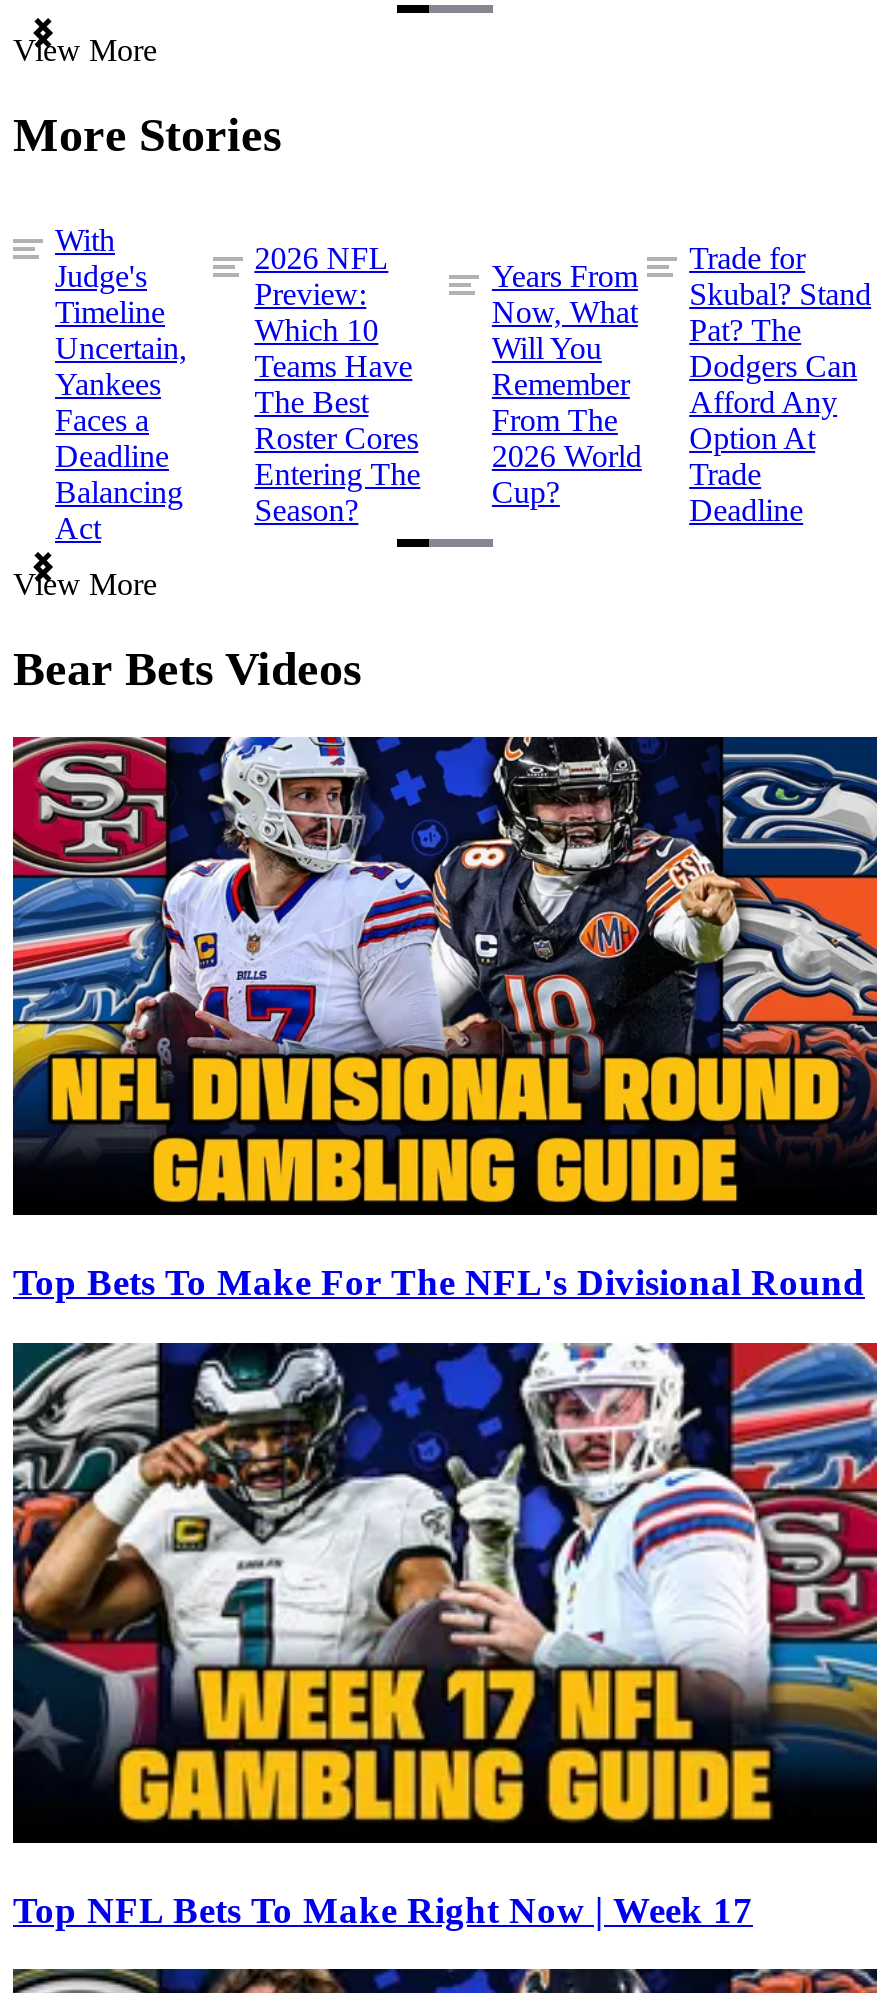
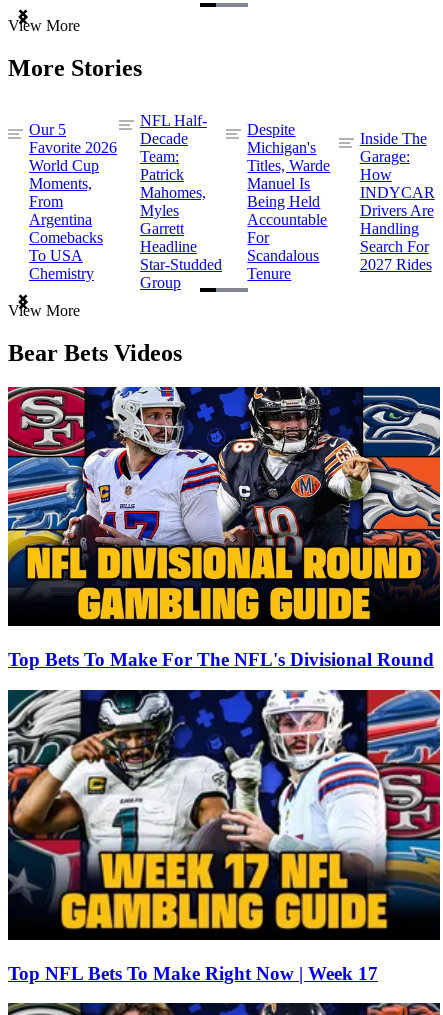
- With
- Judge's
- Timeline
- Uncertain,
- Yankees
- Faces a
- Deadline
- Balancing
- Act
+ Our 5
+ Favorite 2026
+ World Cup
+ Moments,
+ From
+ Argentina
+ Comebacks
+ To USA
+ Chemistry

- 2026 NFL
- Preview:
- Which 10
- Teams Have
- The Best
- Roster Cores
- Entering The
- Season?
+ NFL Half-
+ Decade
+ Team:
+ Patrick
+ Mahomes,
+ Myles
+ Garrett
+ Headline
+ Star-Studded
+ Group

- Trade for
- Skubal? Stand
- Pat? The
- Dodgers Can
- Afford Any
- Option At
- Trade
- Deadline
+ Inside The
+ Garage:
+ How
+ INDYCAR
+ Drivers Are
+ Handling
+ Search For
+ 2027 Rides

- Years From
- Now, What
- Will You
- Remember
- From The
- 2026 World
- Cup?
+ Despite
+ Michigan's
+ Titles, Warde
+ Manuel Is
+ Being Held
+ Accountable
+ For
+ Scandalous
+ Tenure
